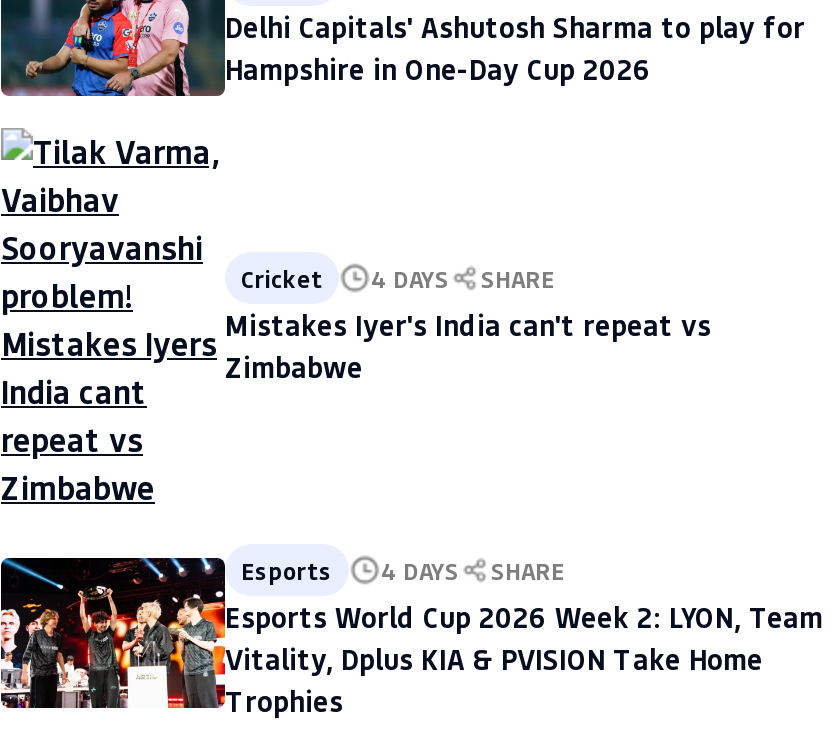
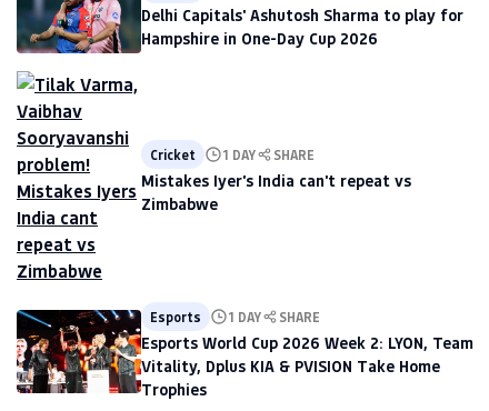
- Cricket 4 DAYS SHARE
+ Cricket 1 DAY SHARE

- Esports 4 DAYS SHARE
+ Esports 1 DAY SHARE
